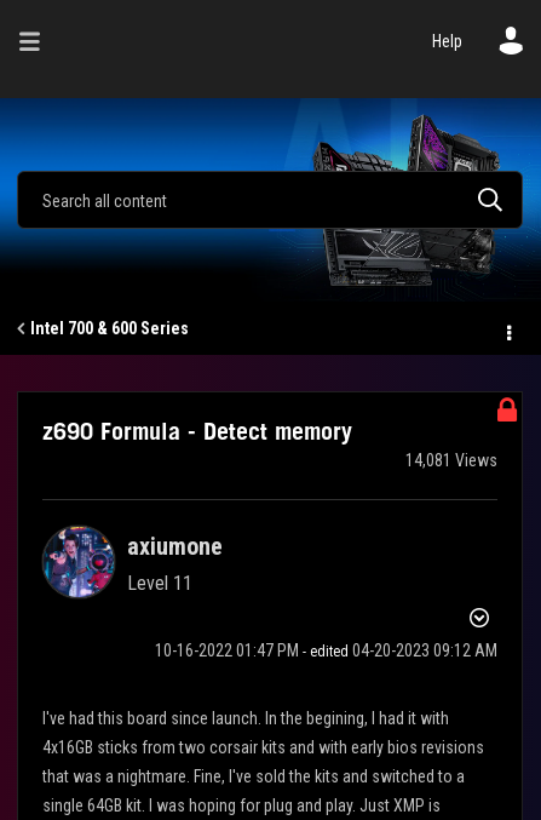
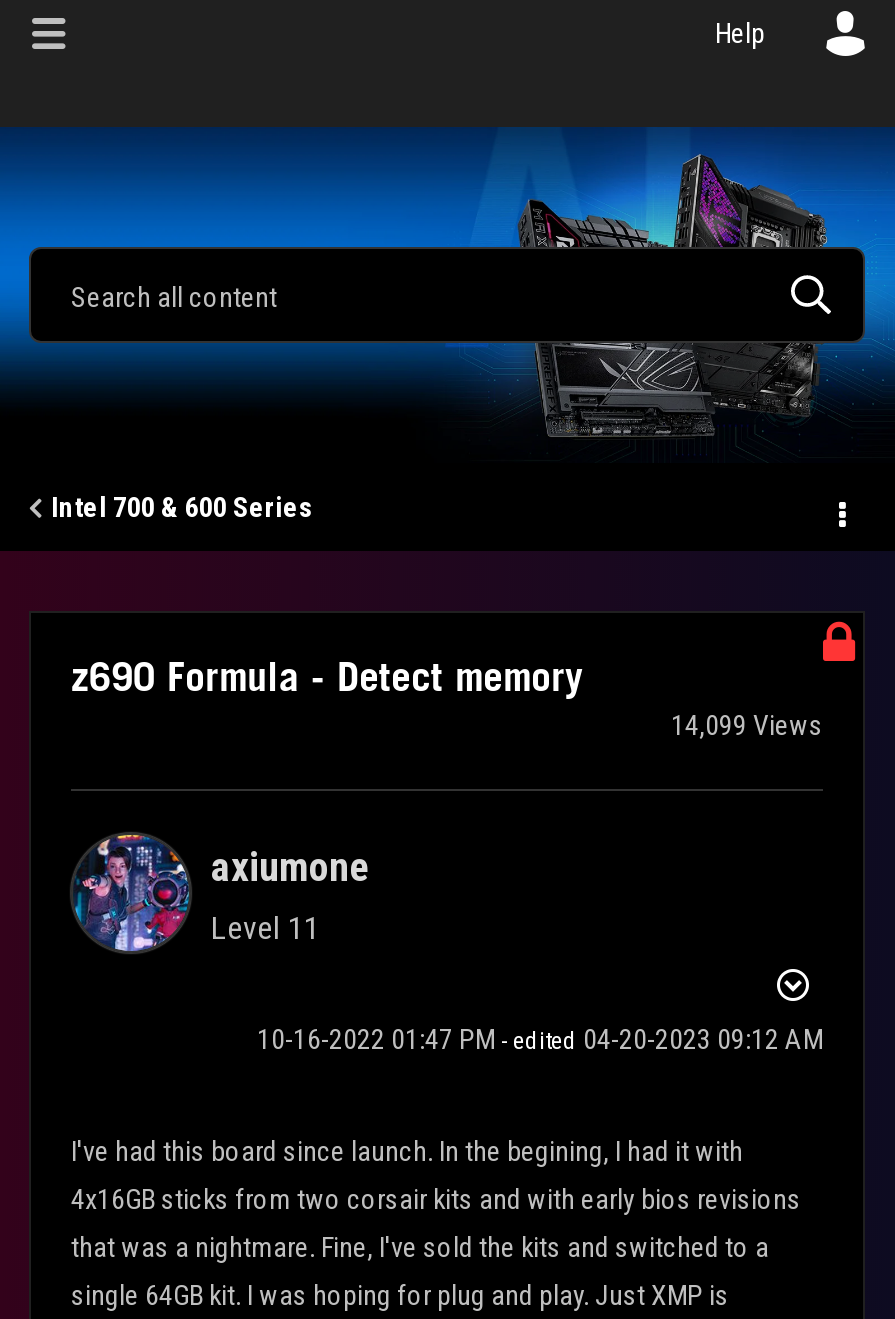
- 14,081 Views
+ 14,099 Views
